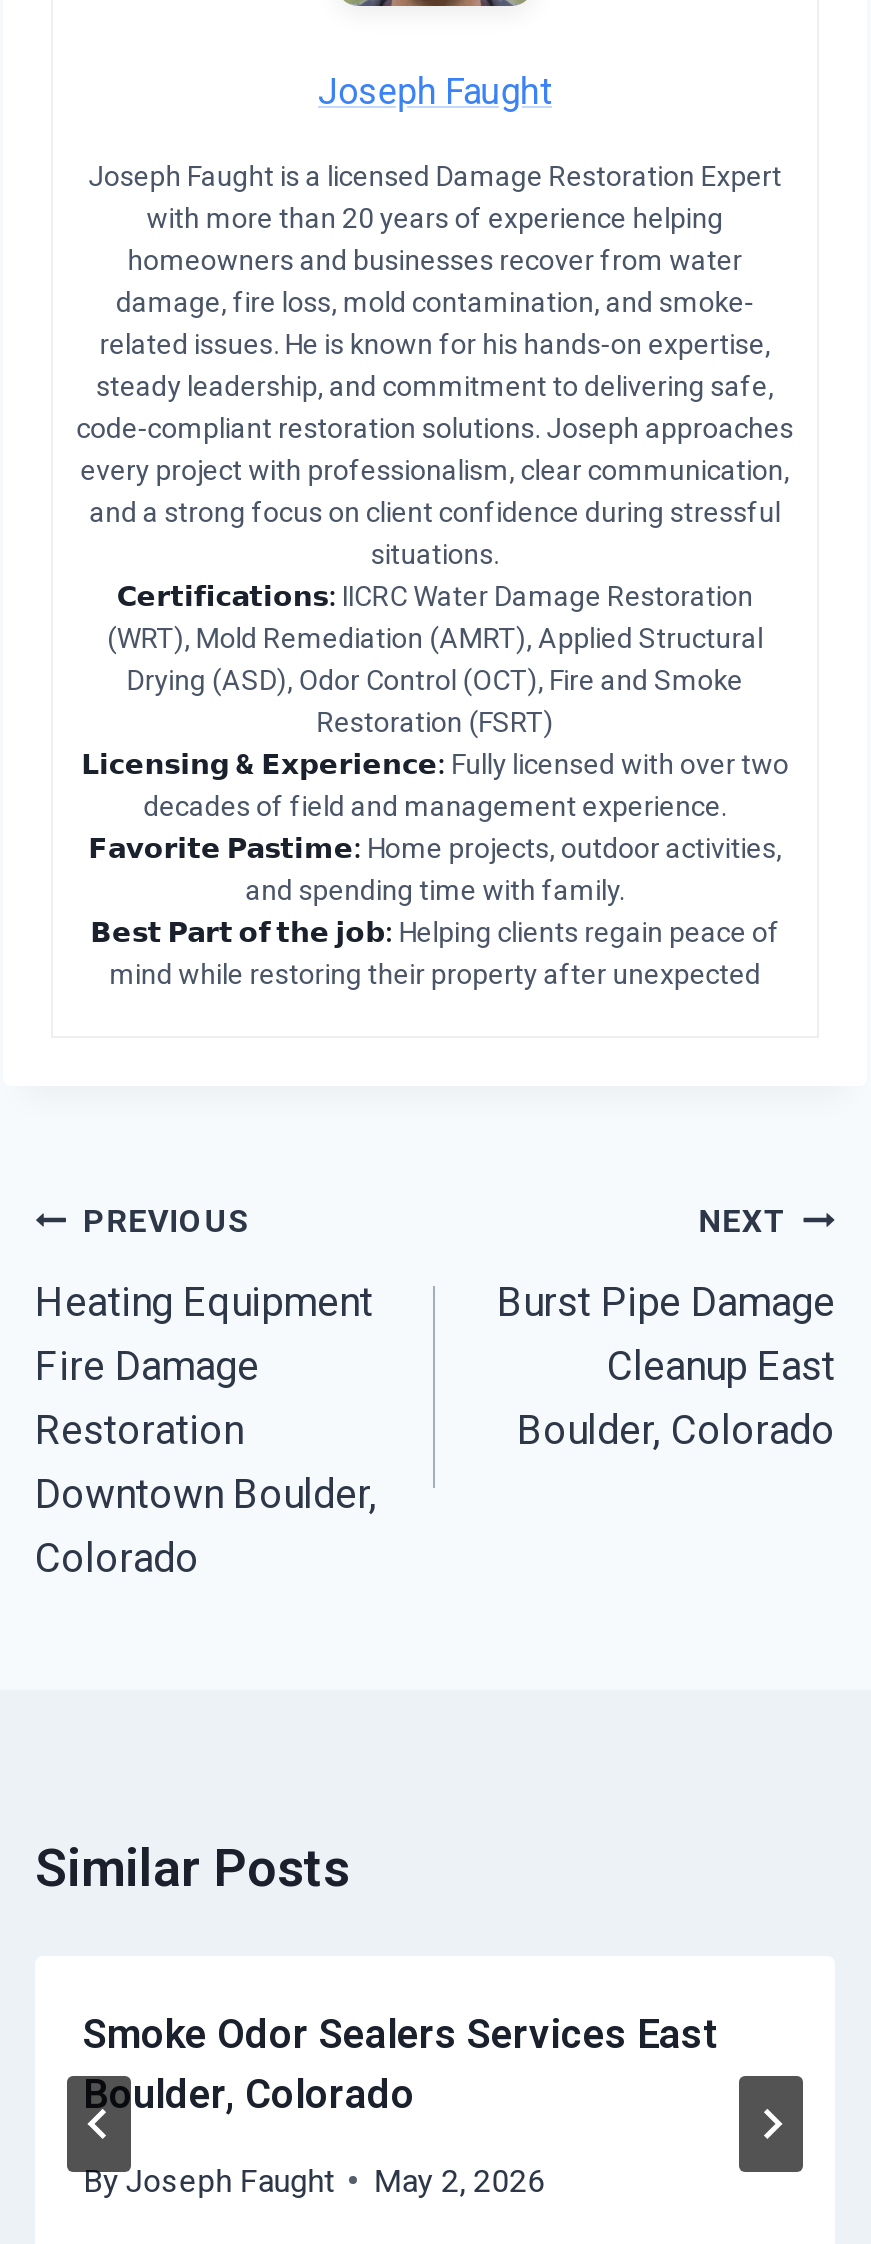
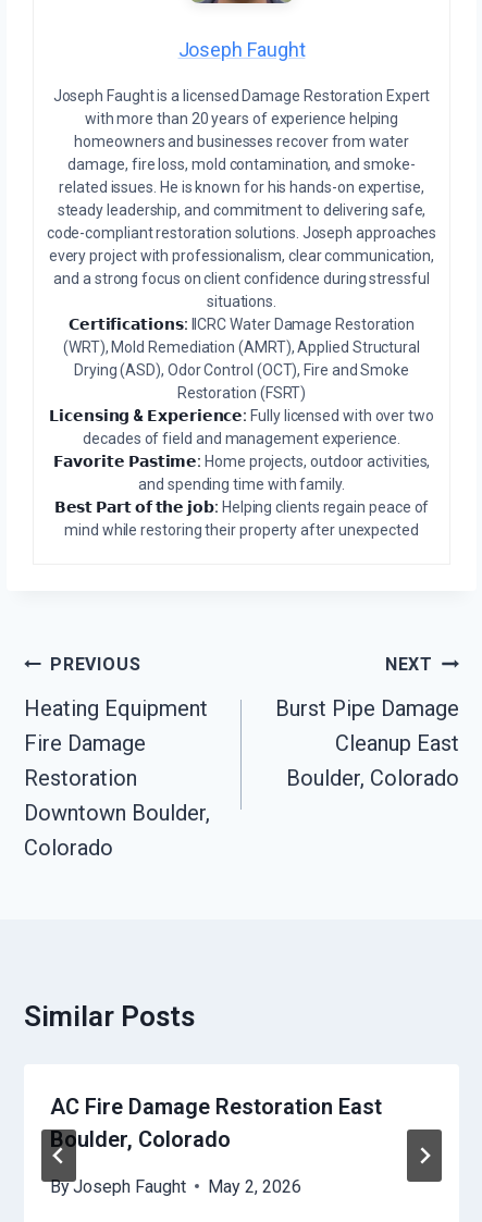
- Smoke Odor Sealers Services East
+ AC Fire Damage Restoration East
